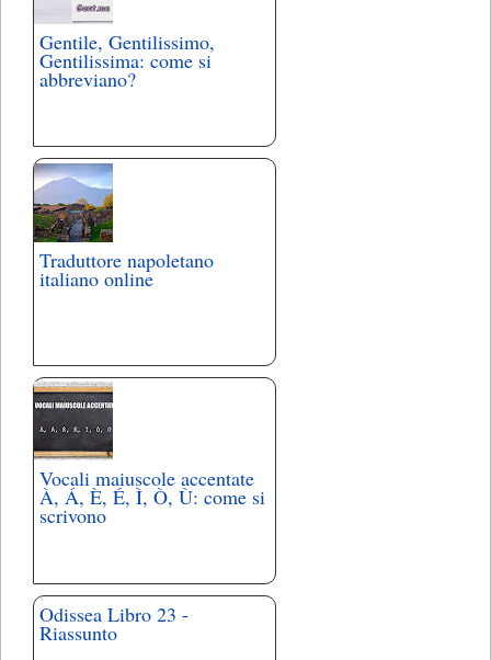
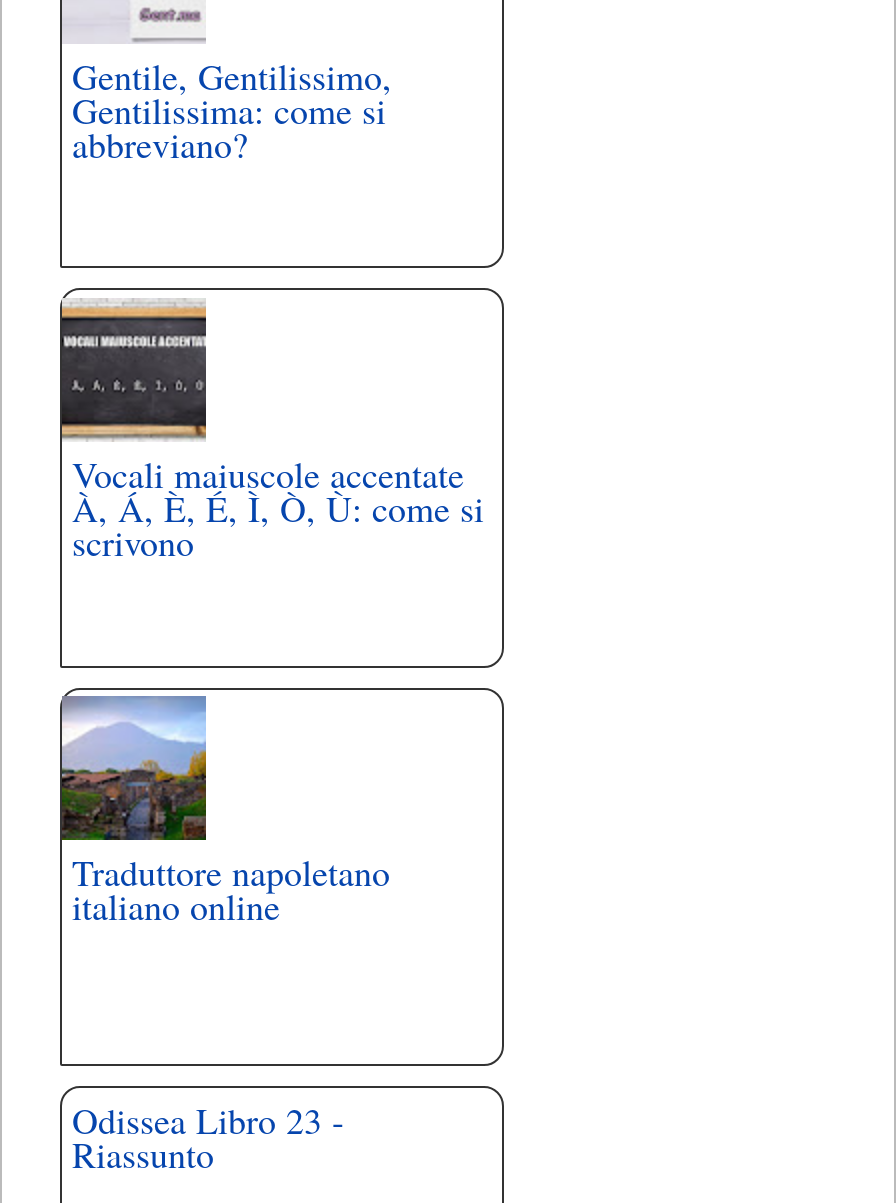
moved down: [image] | Traduttore napoletano | italiano online

moved up: [image] | Vocali maiuscole accentate | scrivono
